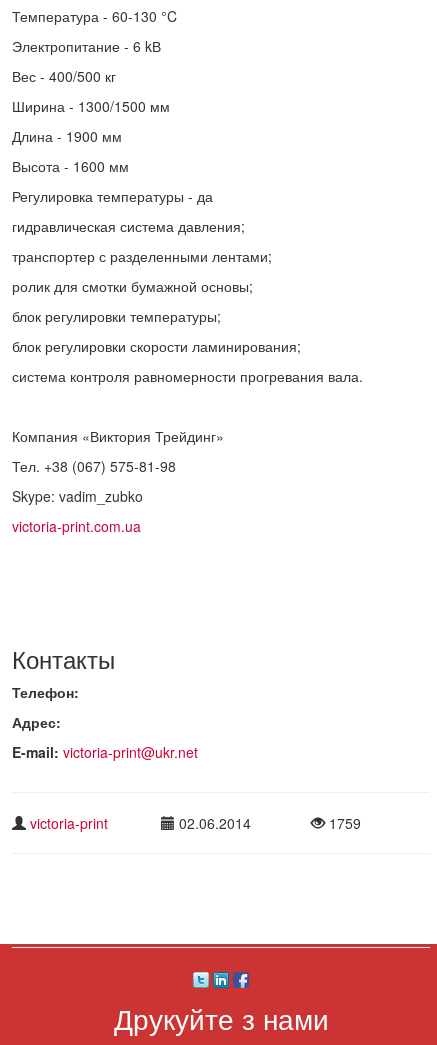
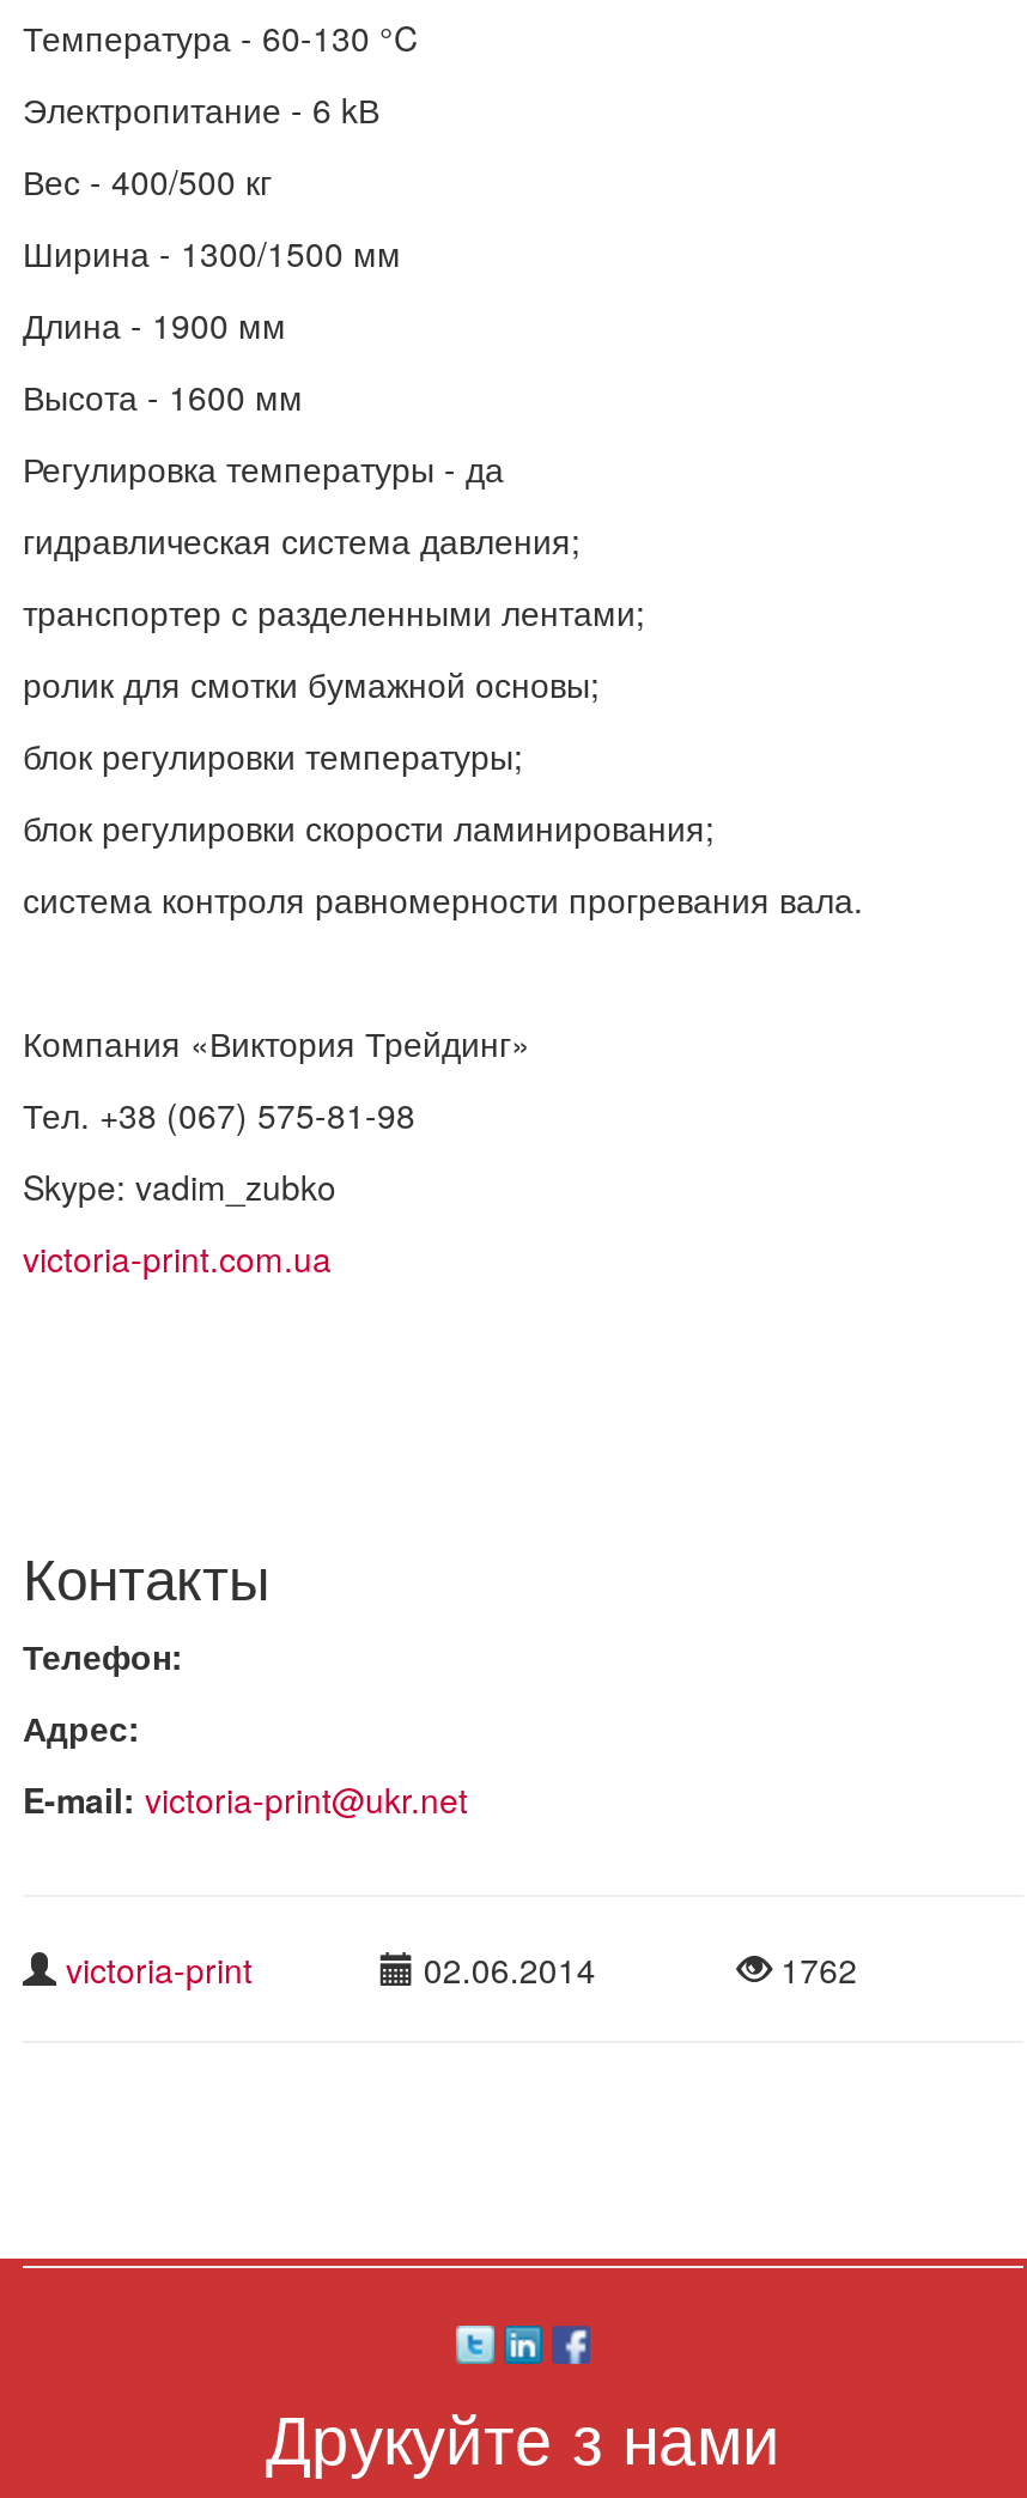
- 1759
+ 1762
